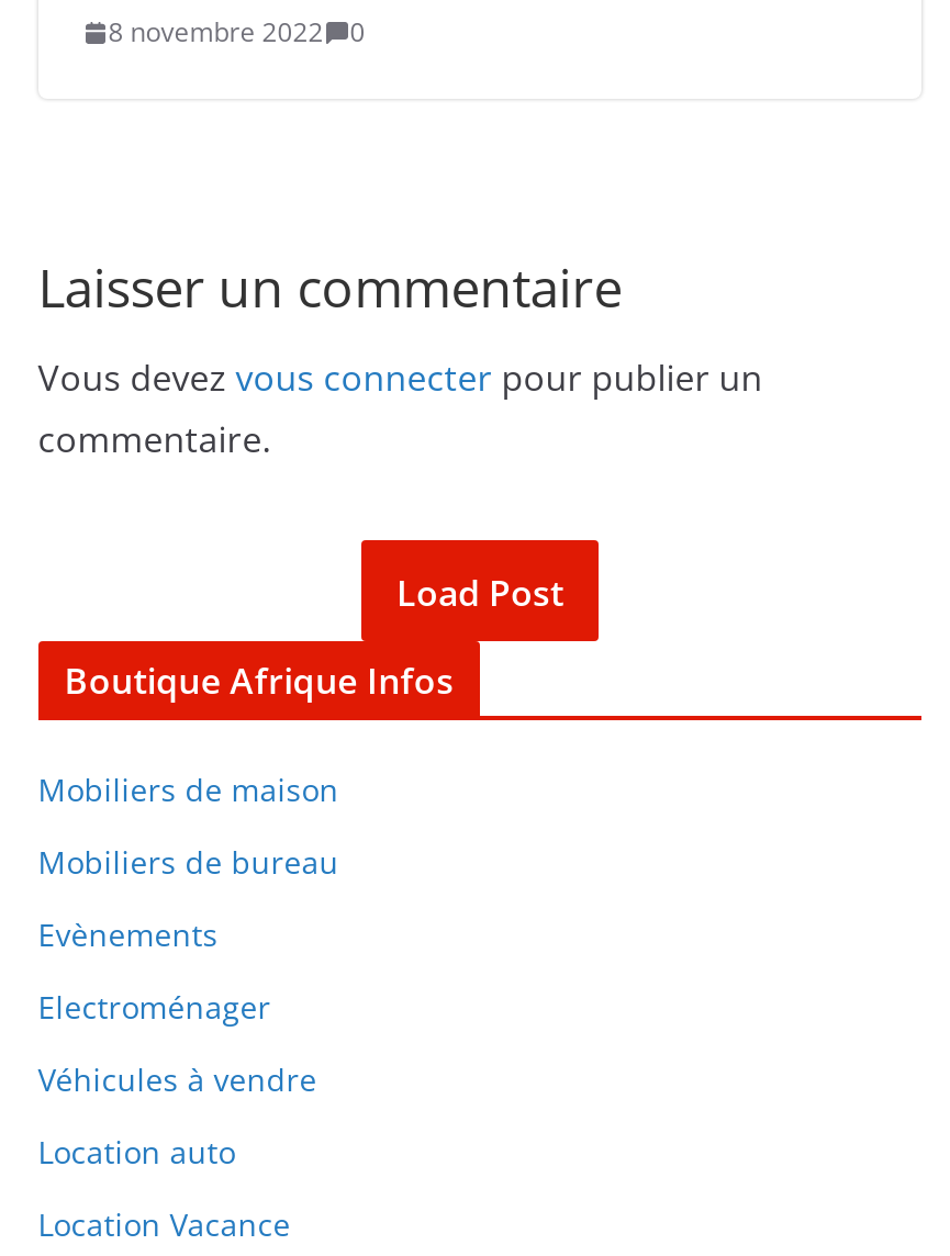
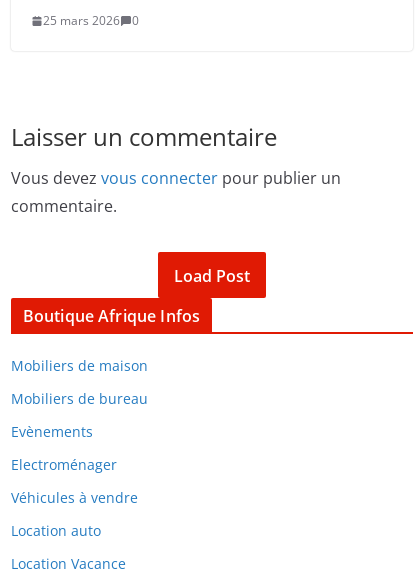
- 8 novembre 2022 0
+ 25 mars 2026 0
